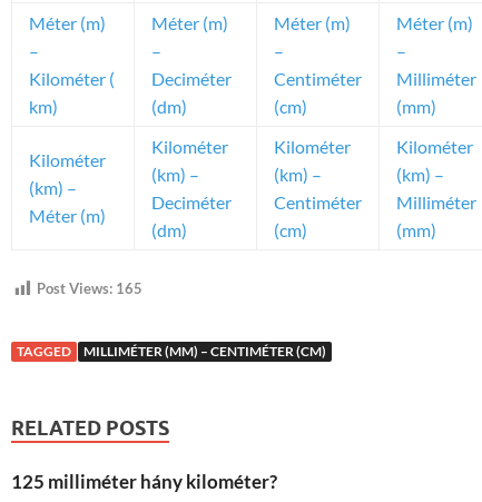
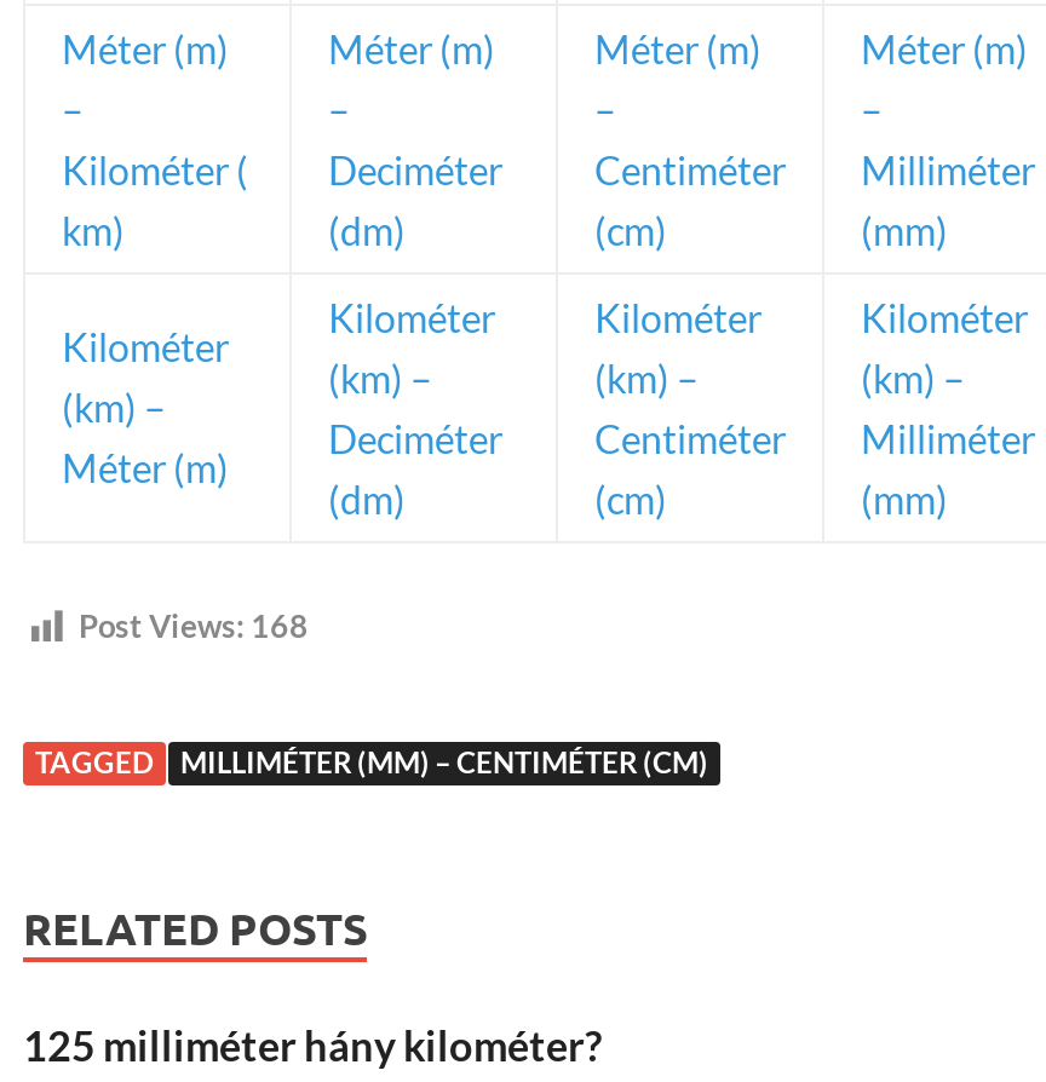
- Post Views: 165
+ Post Views: 168
